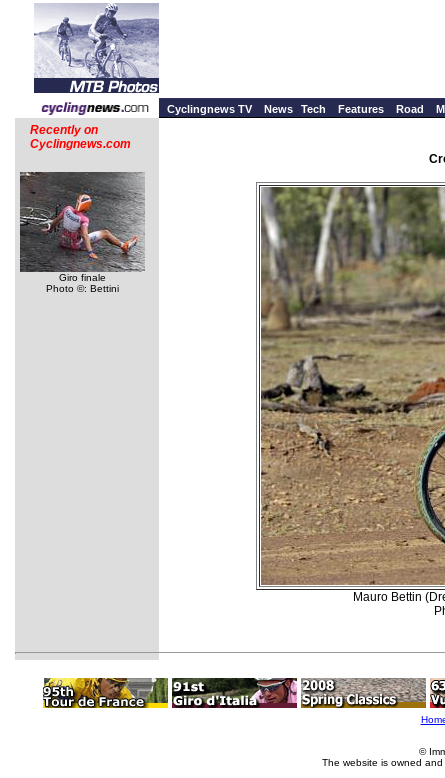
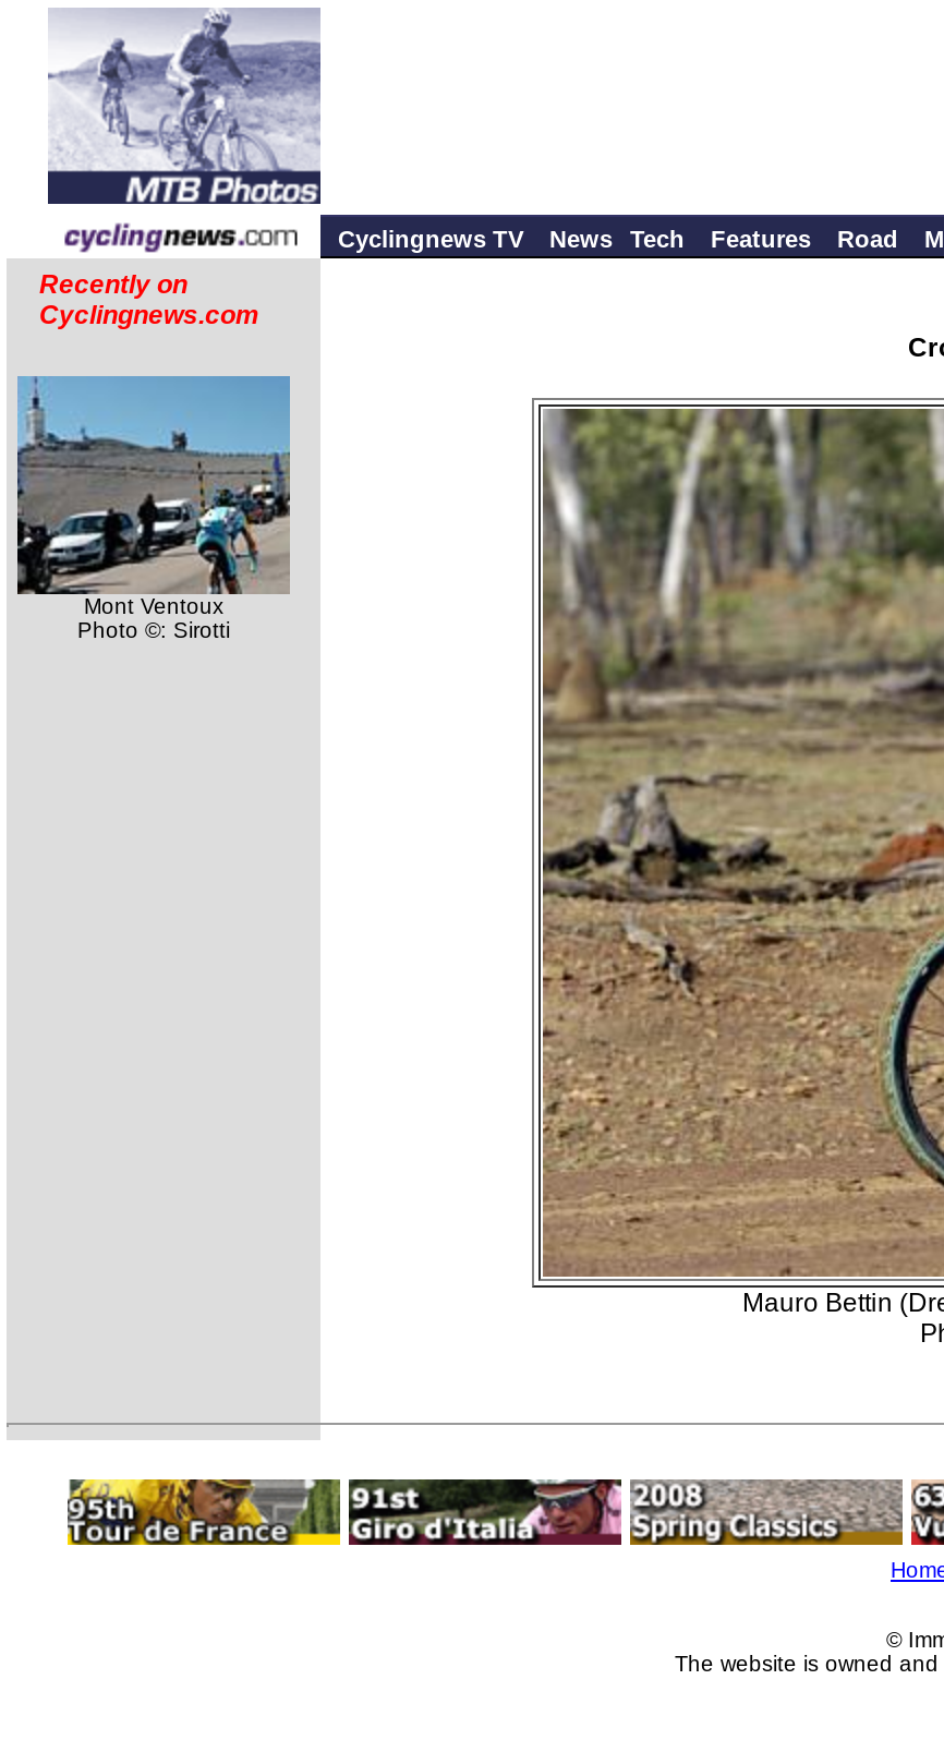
- [image]
- Giro finale
- Photo ©: Bettini
+ [image]
+ Mont Ventoux
+ Photo ©: Sirotti
